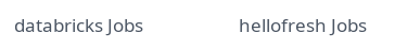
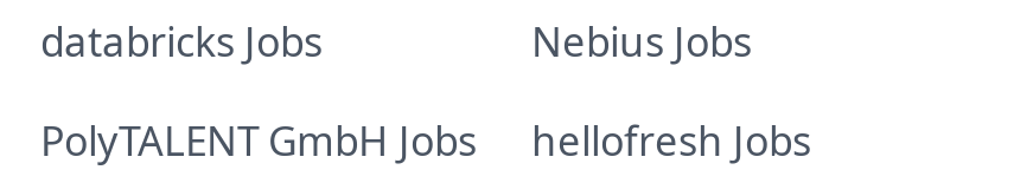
+ Nebius Jobs
+ PolyTALENT GmbH Jobs
